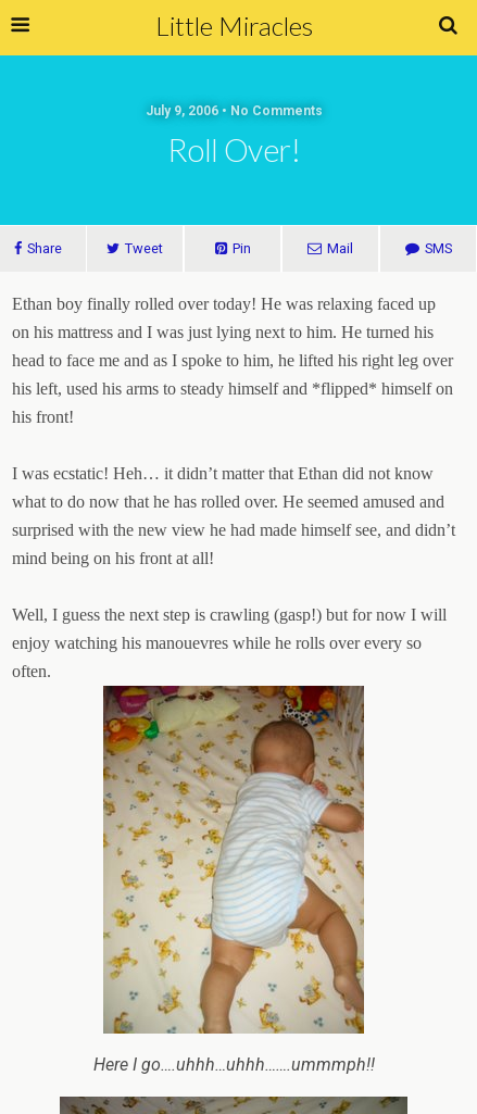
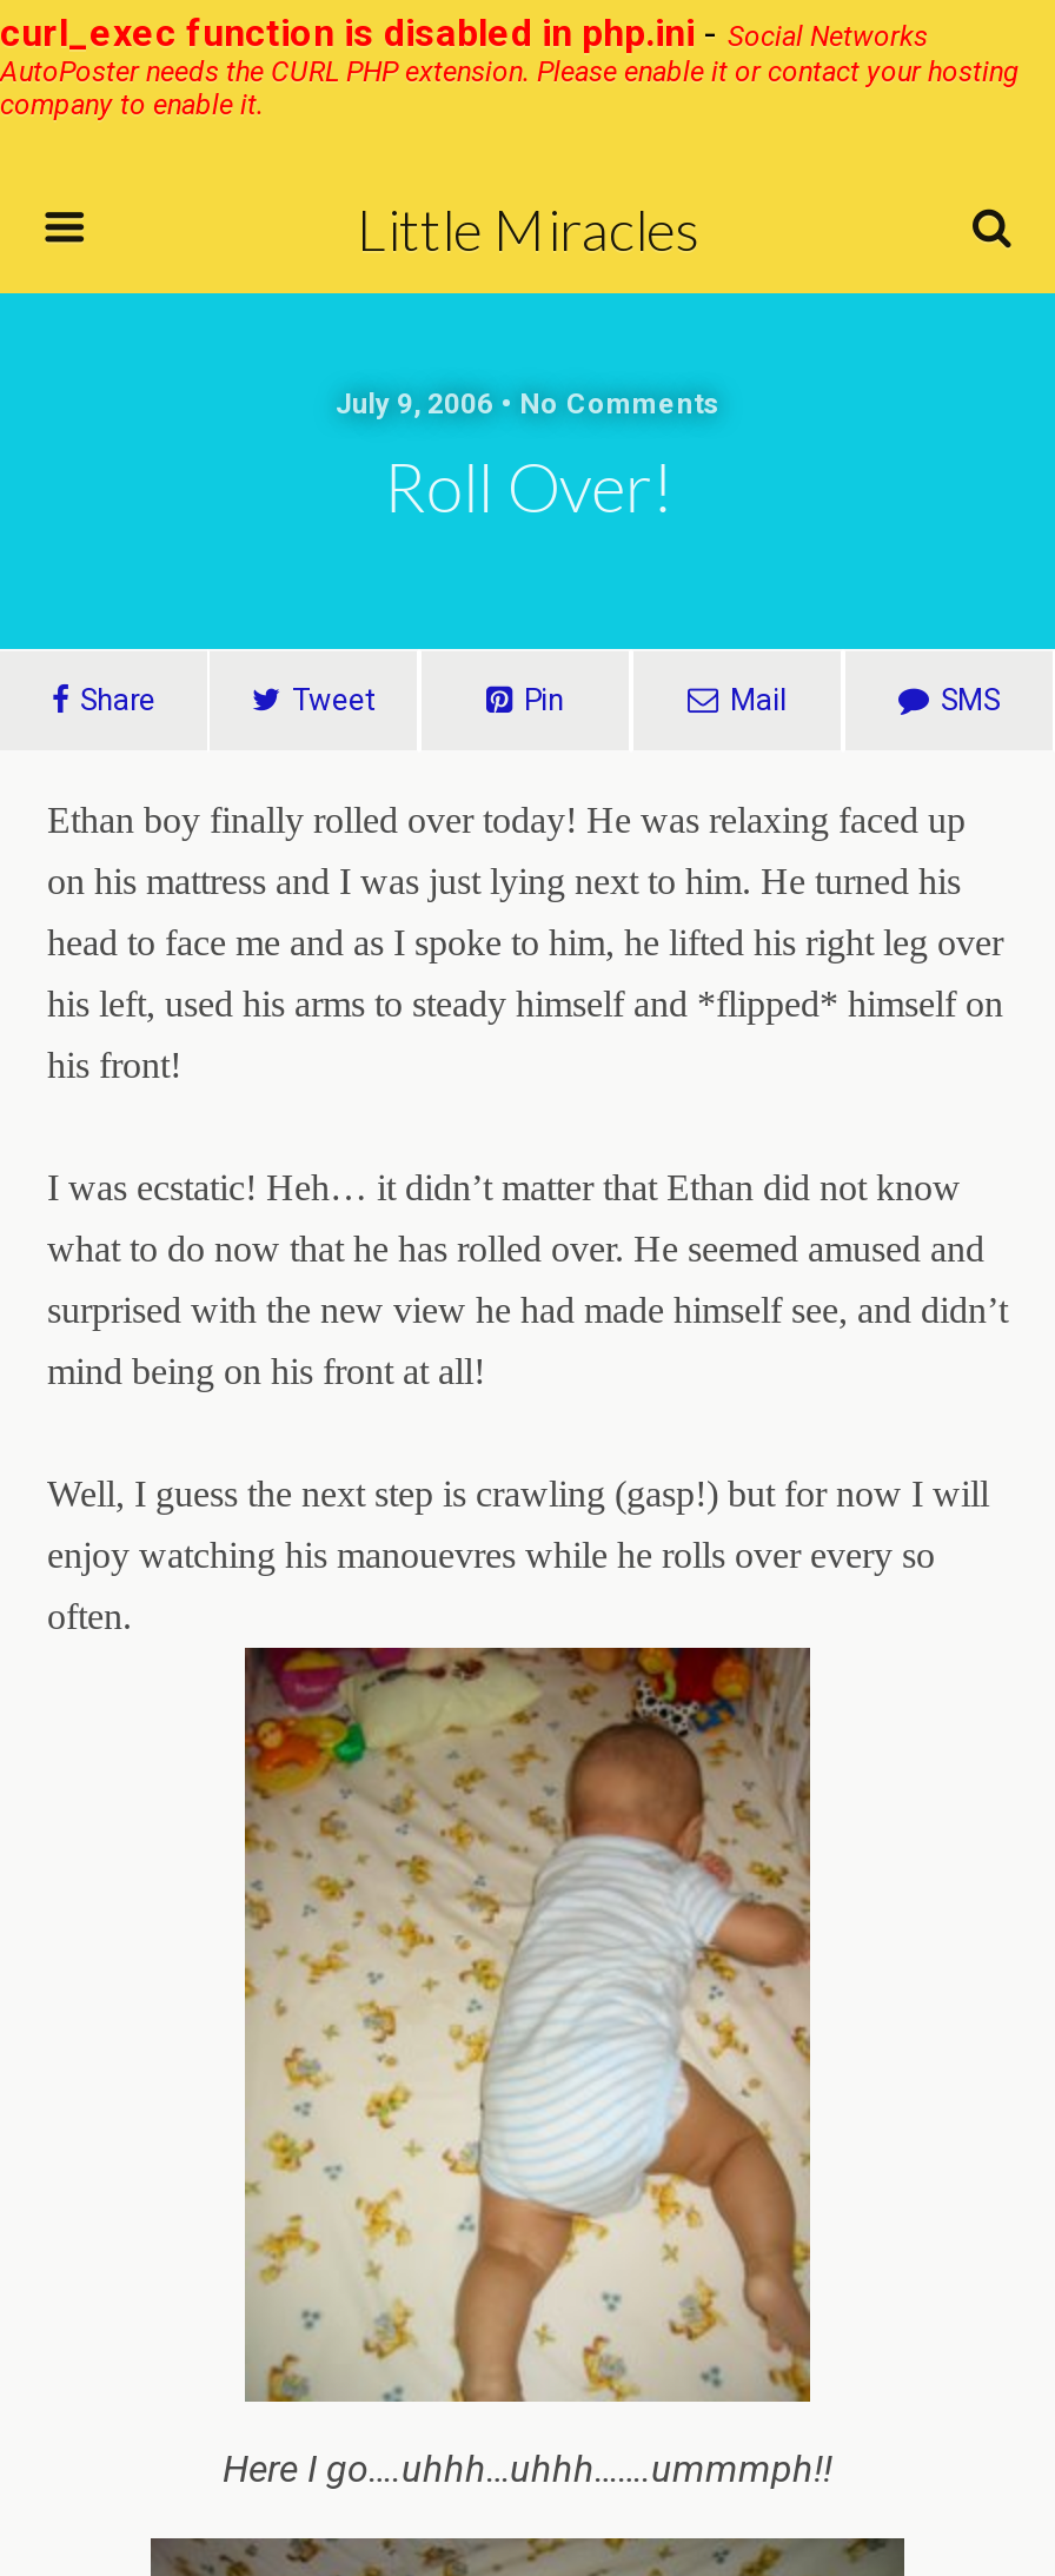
+ curl_exec function is disabled in php.ini - Social Networks
+ AutoPoster needs the CURL PHP extension. Please enable it or contact your hosting
+ company to enable it.
